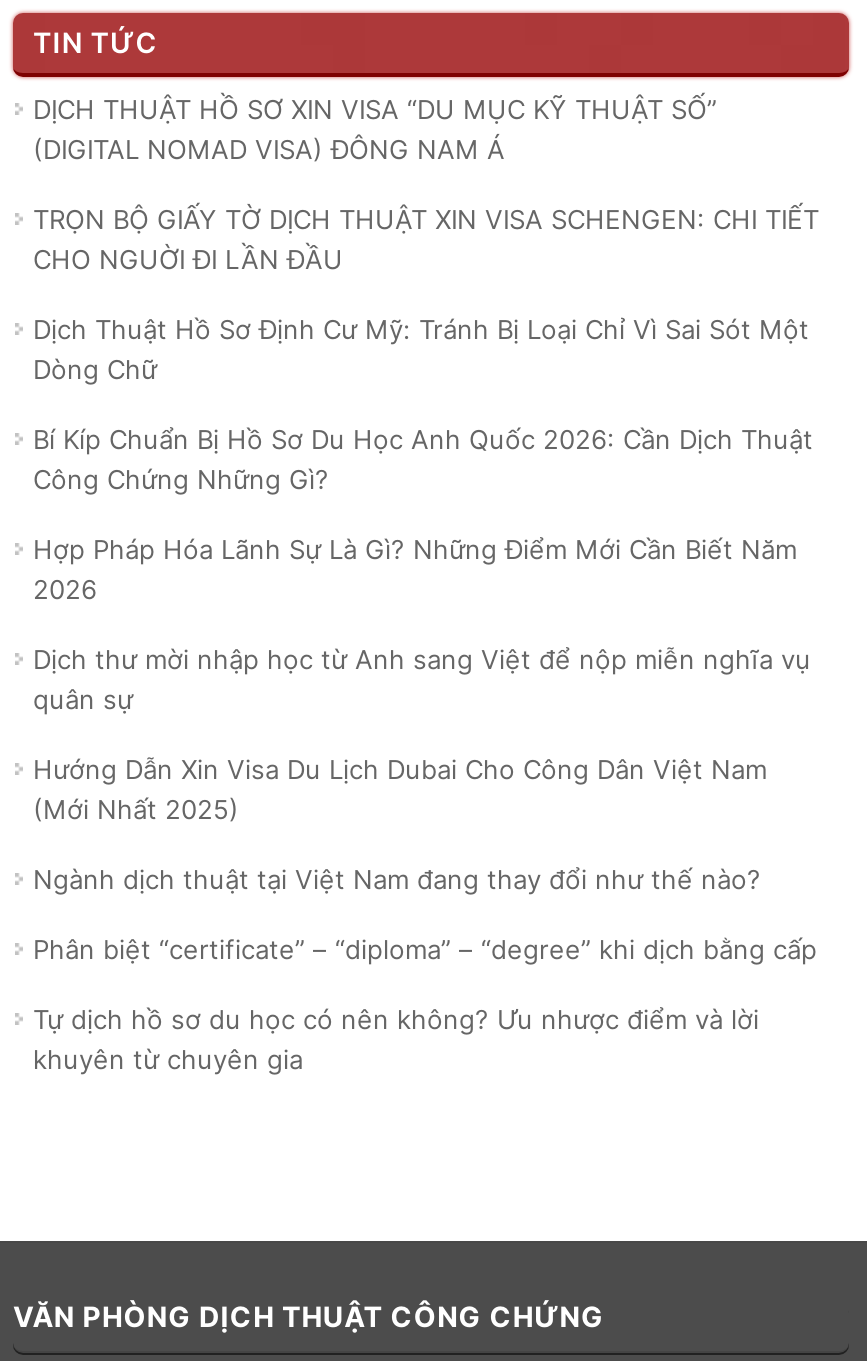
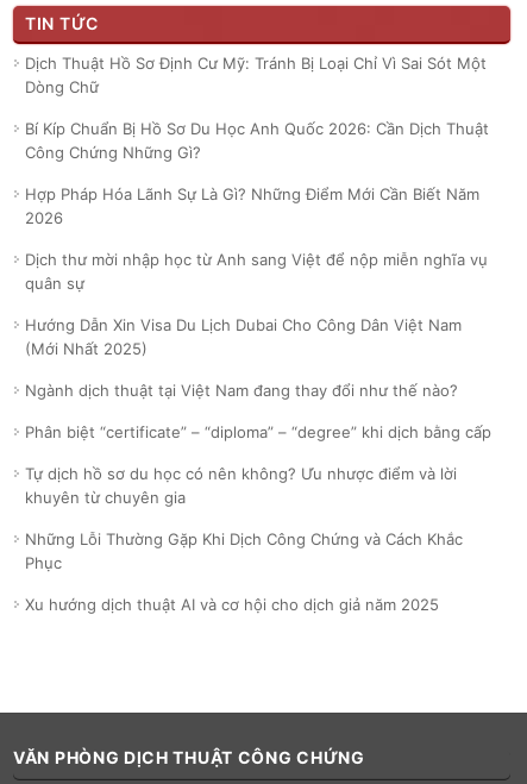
- DỊCH THUẬT HỒ SƠ XIN VISA “DU MỤC KỸ THUẬT SỐ”
- (DIGITAL NOMAD VISA) ĐÔNG NAM Á
- TRỌN BỘ GIẤY TỜ DỊCH THUẬT XIN VISA SCHENGEN: CHI TIẾT
- CHO NGUỜI ĐI LẦN ĐẦU

moved up: Dịch Thuật Hồ Sơ Định Cư Mỹ: Tránh Bị Loại Chỉ Vì Sai Sót Một | Dòng Chữ | Bí Kíp Chuẩn Bị Hồ Sơ Du Học Anh Quốc 2026: Cần Dịch Thuật | ... | Tự dịch hồ sơ du học có nên không? Ưu nhược điểm và lời | khuyên từ chuyên gia

+ Những Lỗi Thường Gặp Khi Dịch Công Chứng và Cách Khắc
+ Phục
+ Xu hướng dịch thuật AI và cơ hội cho dịch giả năm 2025
